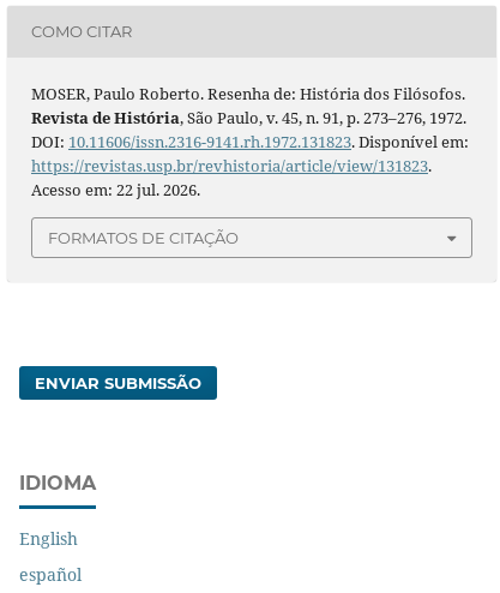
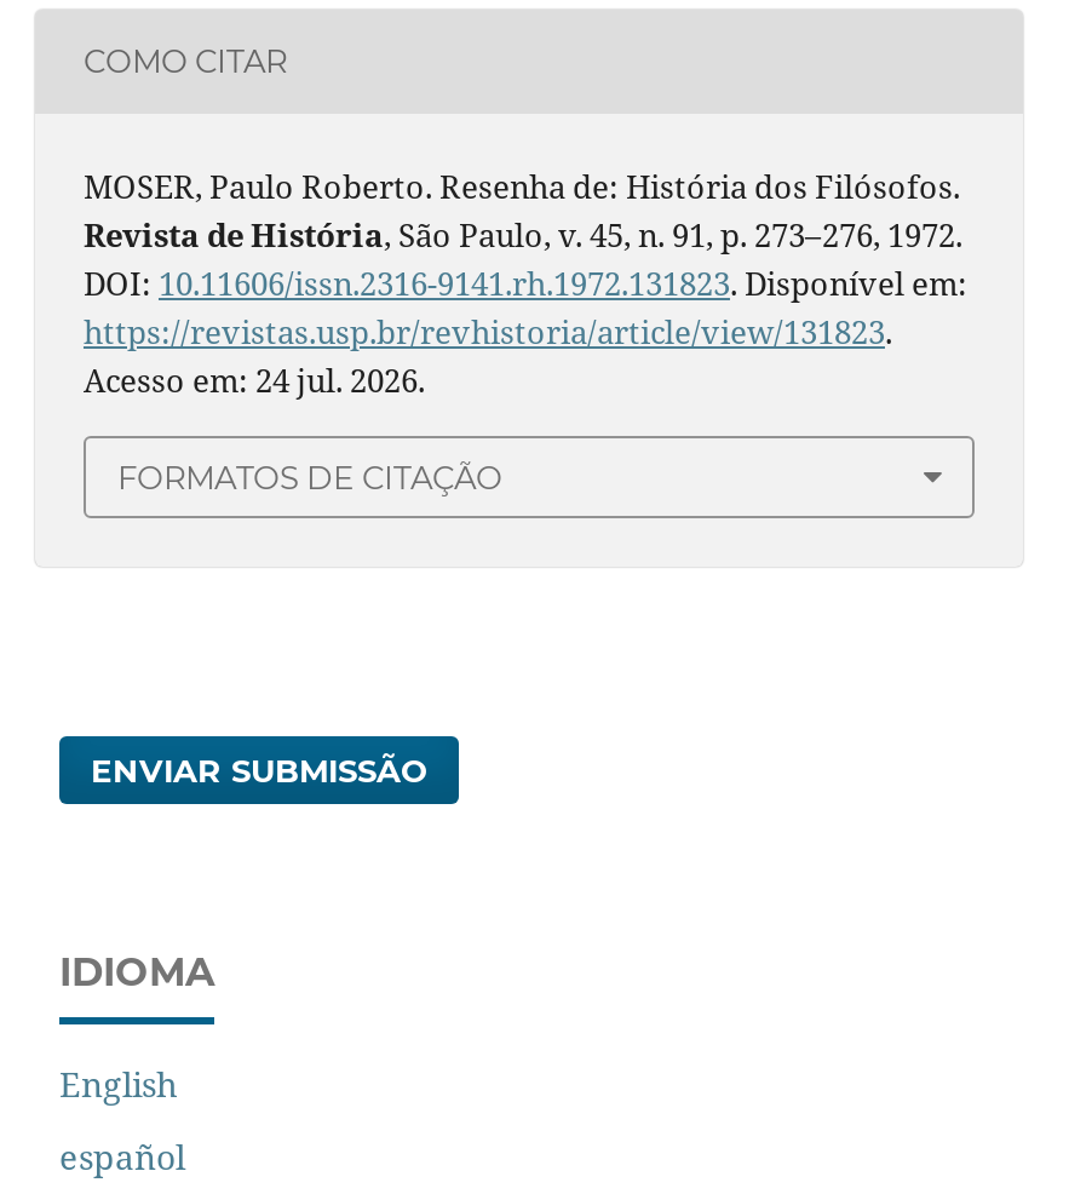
- Acesso em: 22 jul. 2026.
+ Acesso em: 24 jul. 2026.
